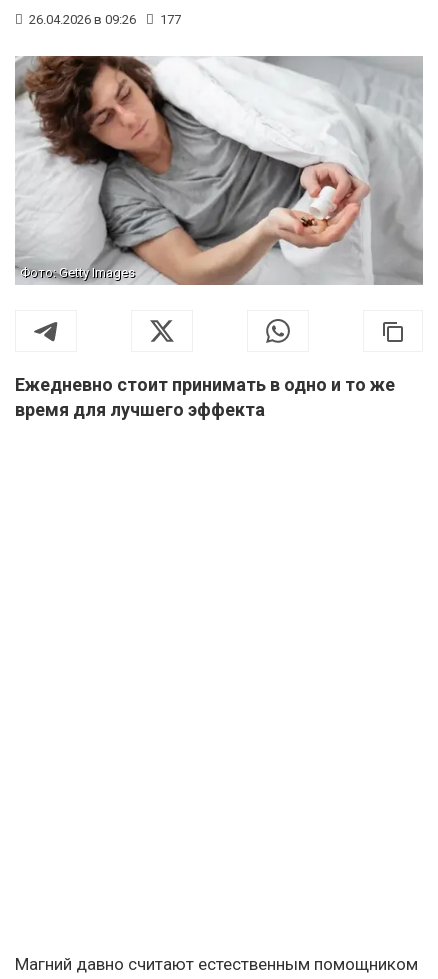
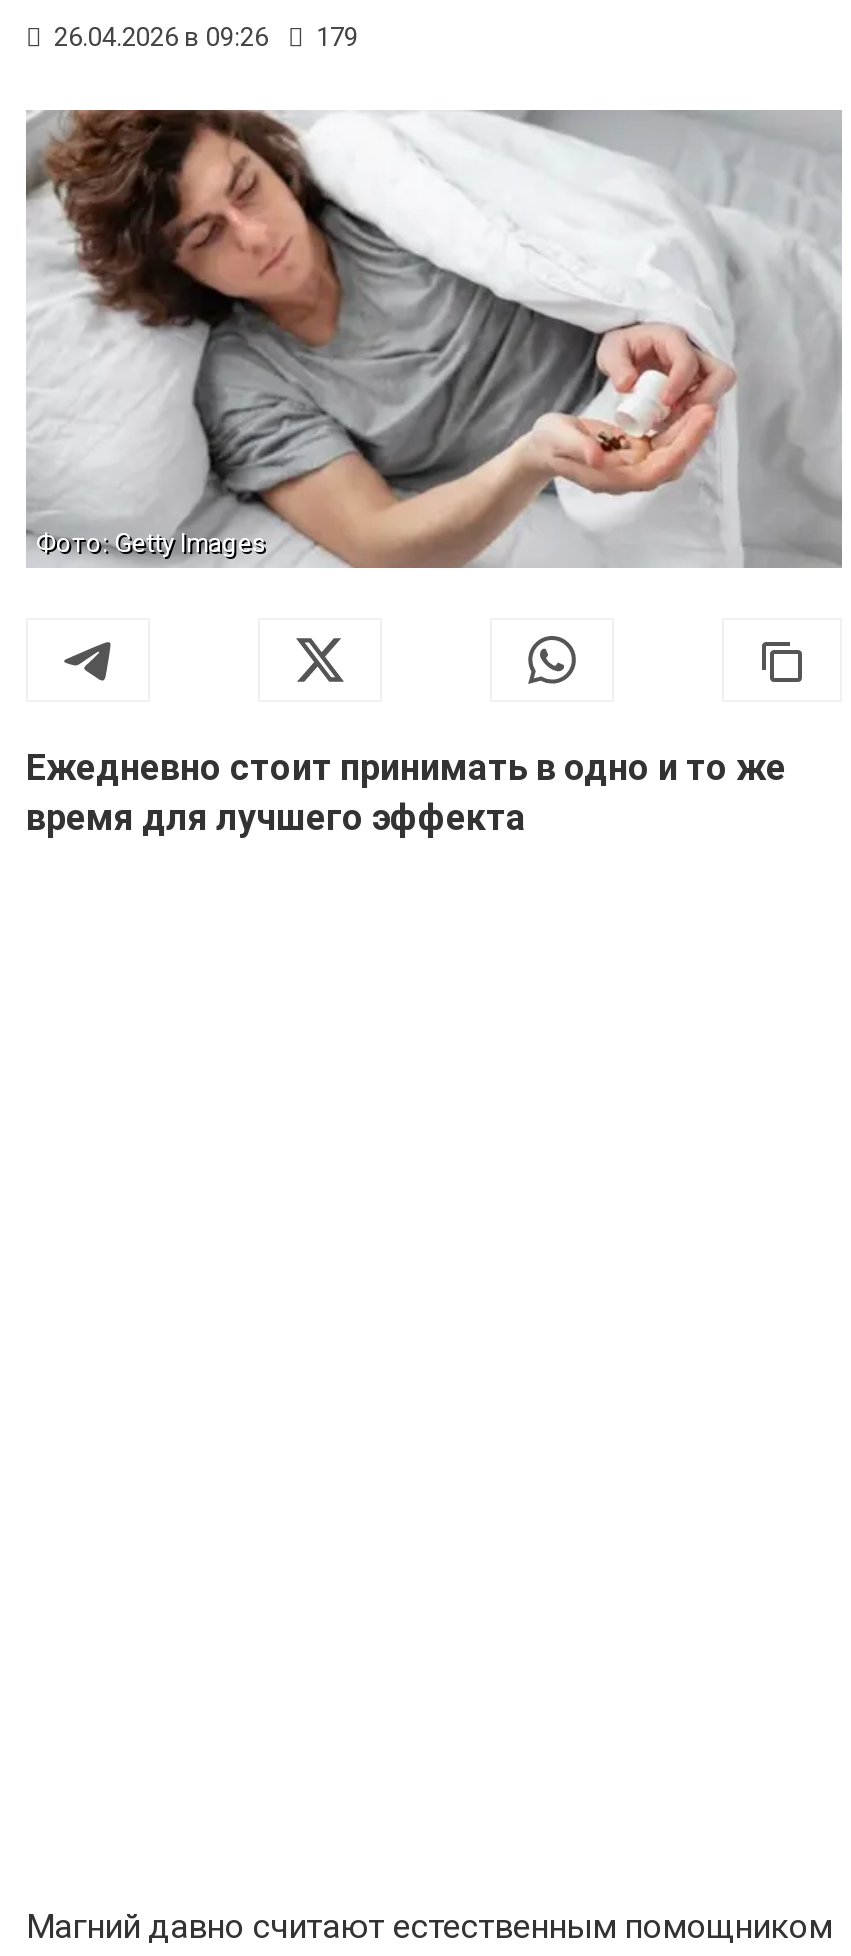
- 26.04.2026 в 09:26 177
+ 26.04.2026 в 09:26 179
